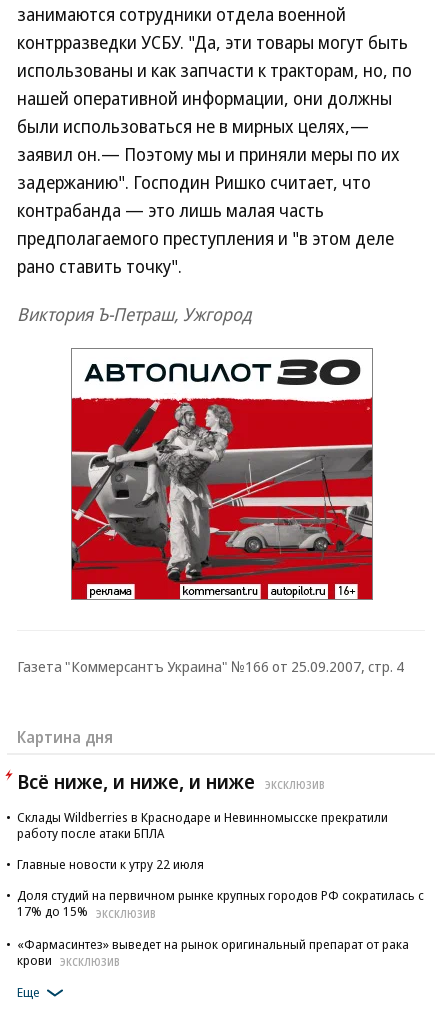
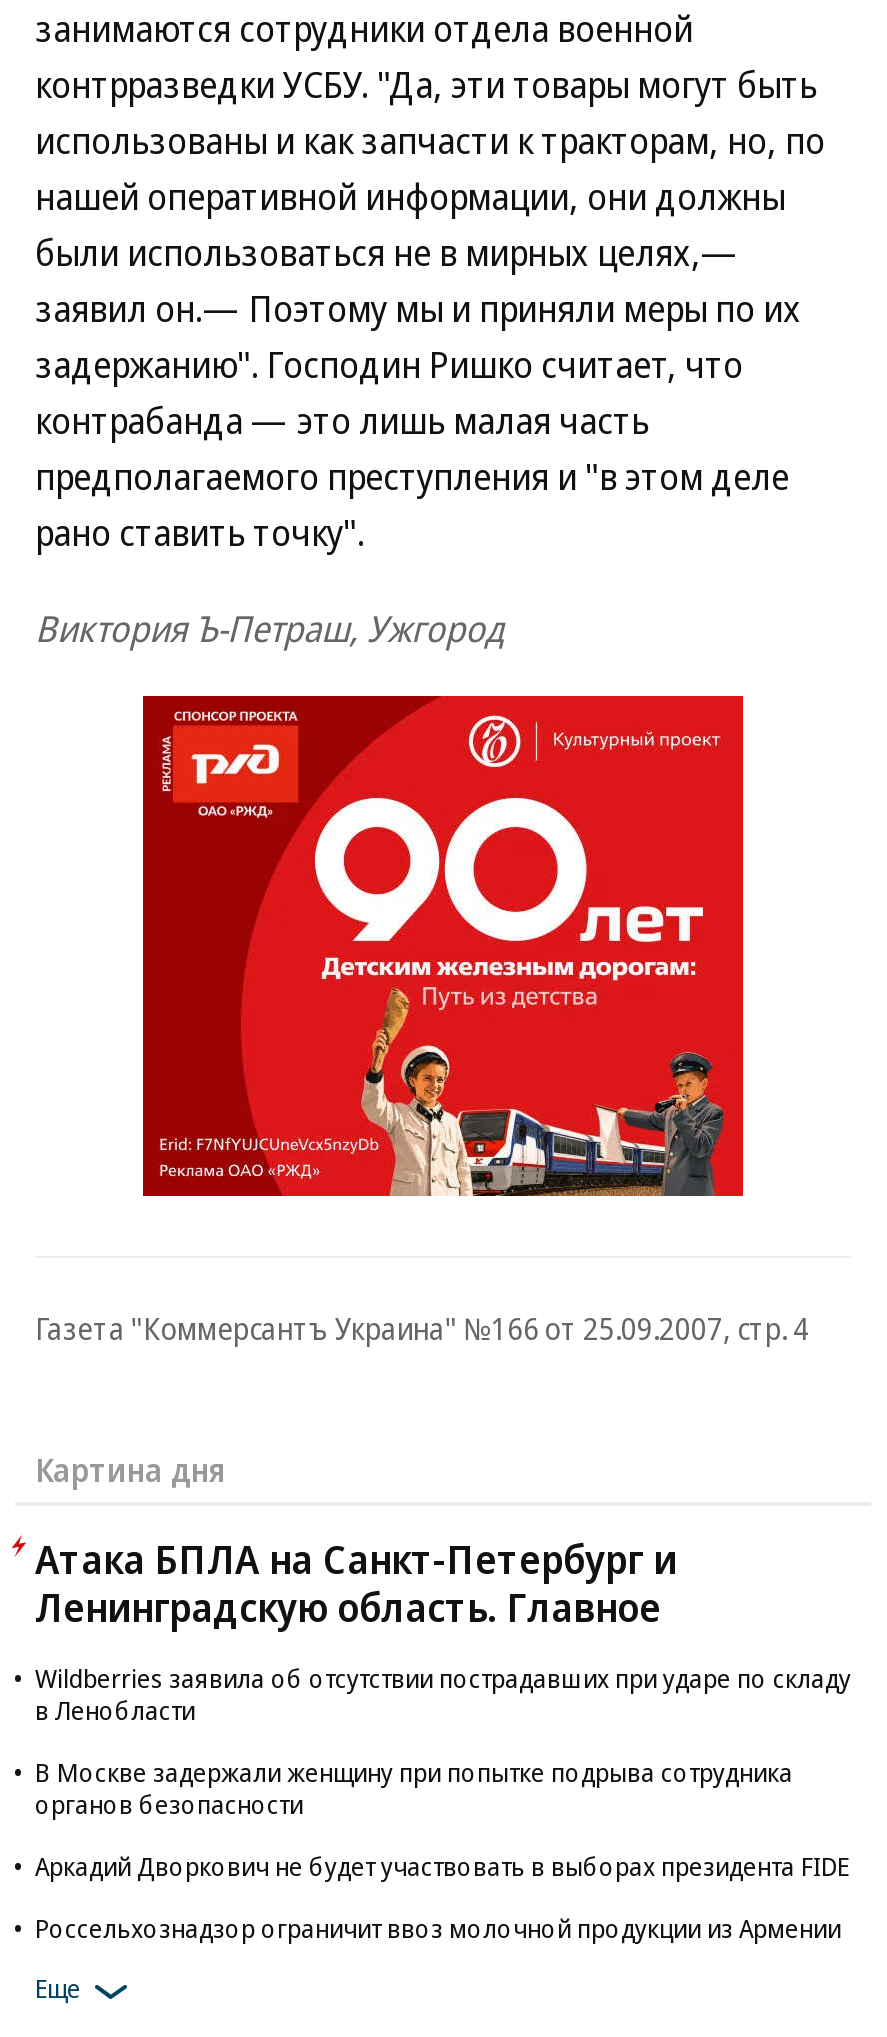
- [image]
+ [image]

- Всё ниже, и ниже, и ниже
- ЭКСКЛЮЗИВ
+ Атака БПЛА на Санкт-Петербург и
+ Ленинградскую область. Главное

- Склады Wildberries в Краснодаре и Невинномысске прекратили
- работу после атаки БПЛА
+ Wildberries заявила об отсутствии пострадавших при ударе по складу
+ в Ленобласти

- Главные новости к утру 22 июля
+ В Москве задержали женщину при попытке подрыва сотрудника
+ органов безопасности

- Доля студий на первичном рынке крупных городов РФ сократилась с
- 17% до 15% ЭКСКЛЮЗИВ
+ Аркадий Дворкович не будет участвовать в выборах президента FIDE

- «Фармасинтез» выведет на рынок оригинальный препарат от рака
- крови ЭКСКЛЮЗИВ
+ Россельхознадзор ограничит ввоз молочной продукции из Армении
